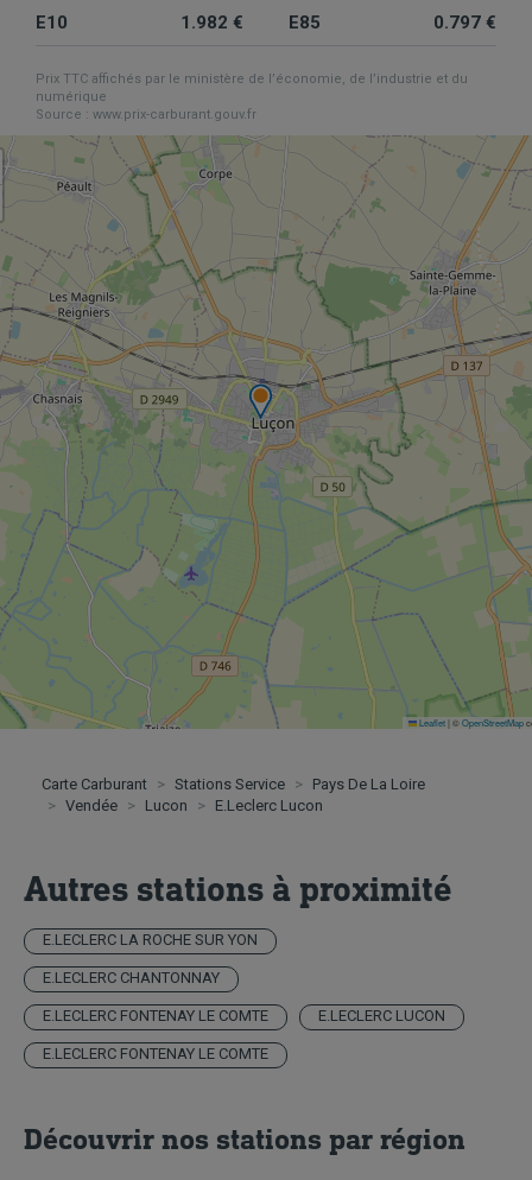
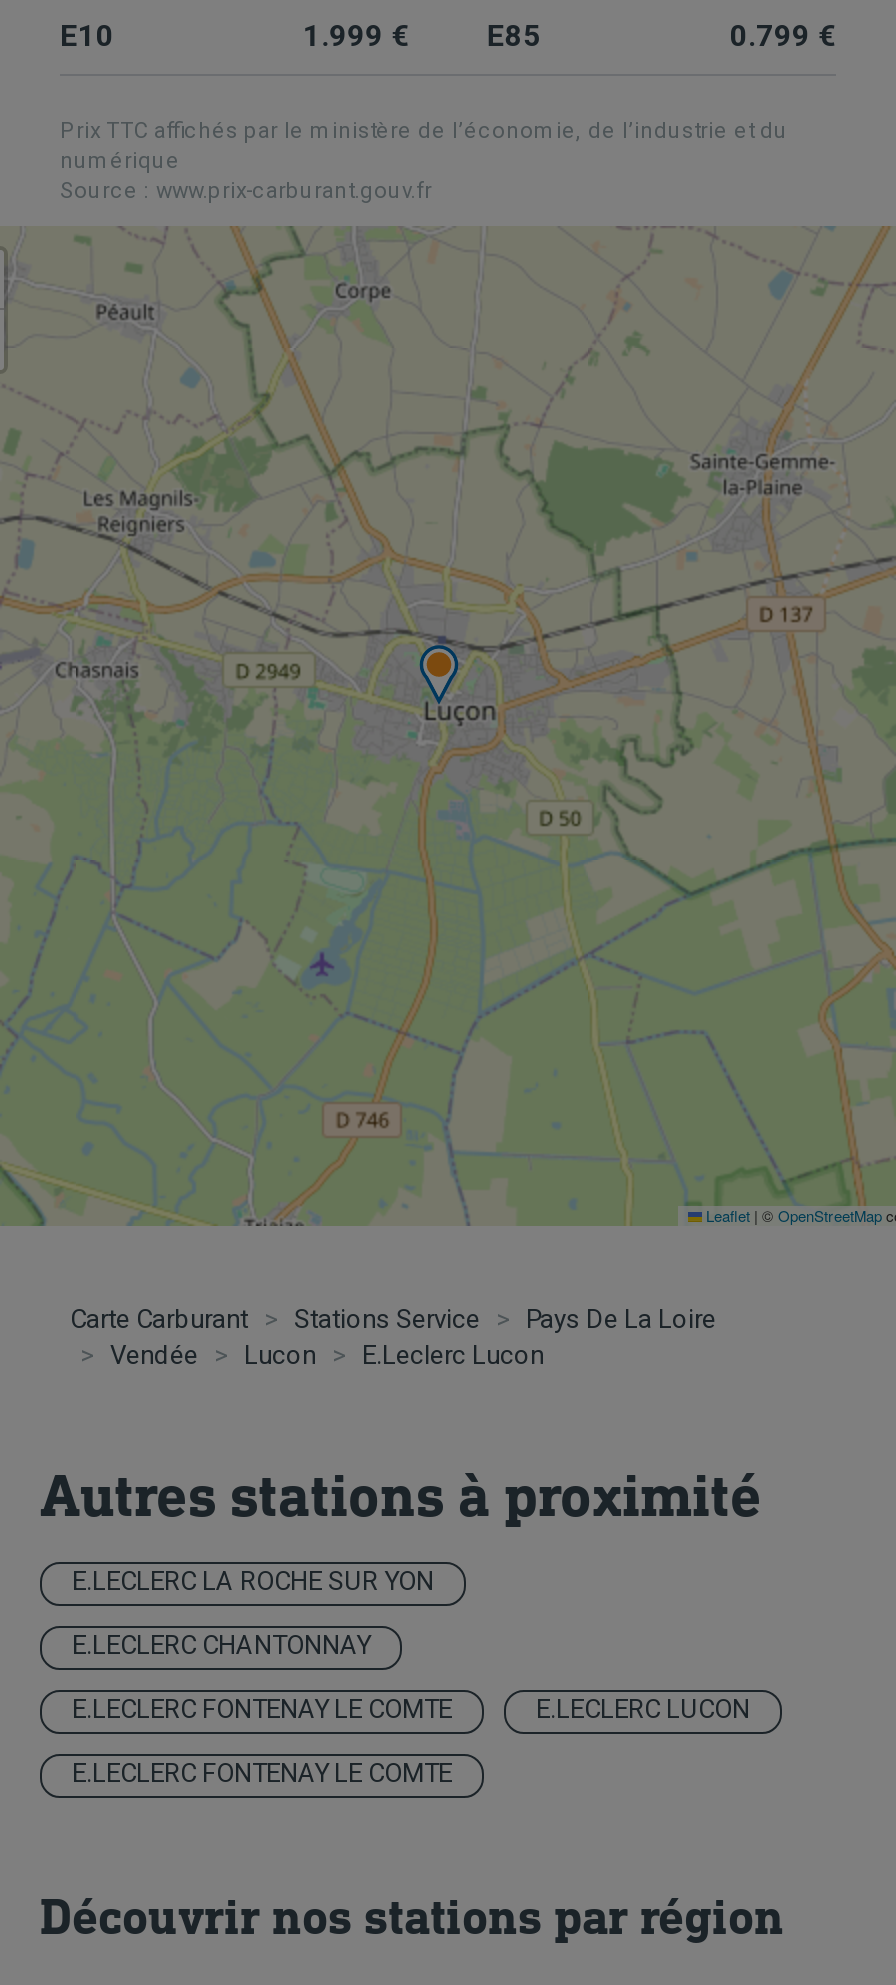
- 1.982 €
+ 1.999 €

- 0.797 €
+ 0.799 €
